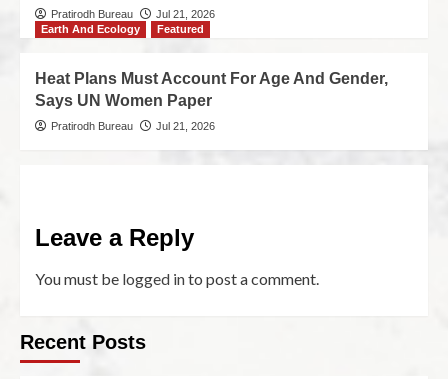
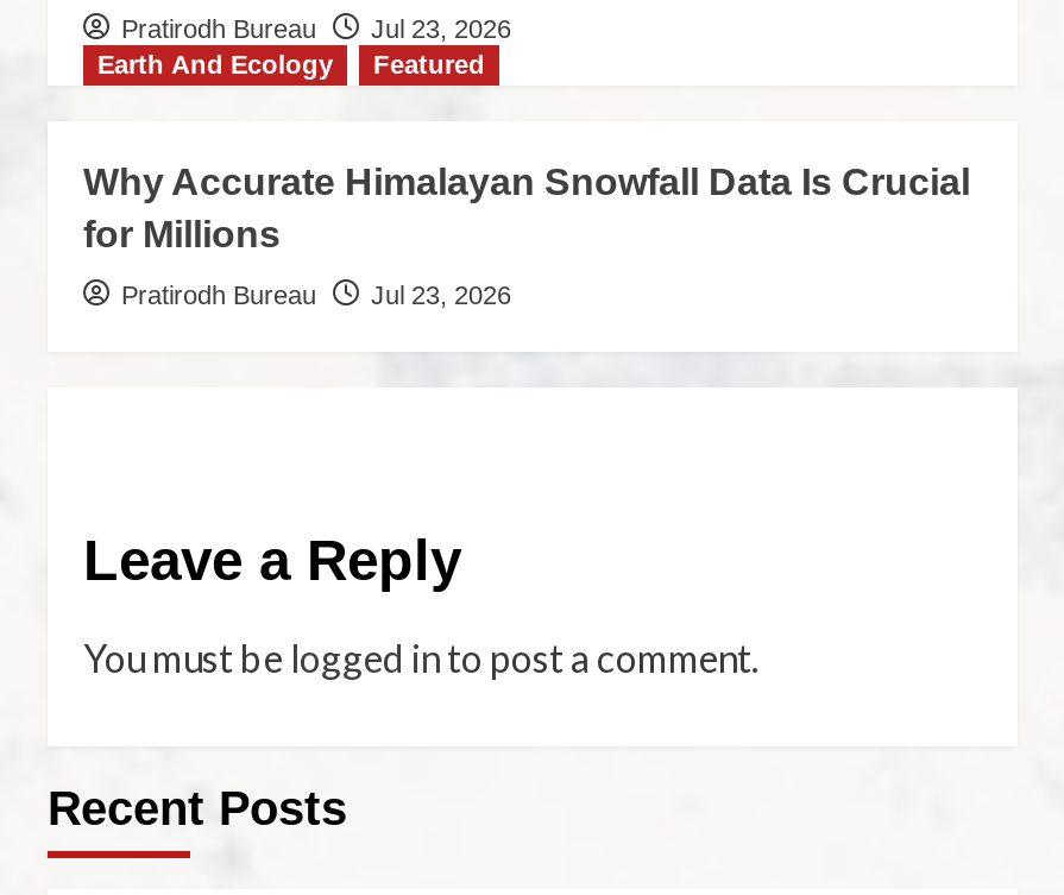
- Pratirodh Bureau Jul 21, 2026
+ Pratirodh Bureau Jul 23, 2026

- Heat Plans Must Account For Age And Gender,
- Says UN Women Paper
+ Why Accurate Himalayan Snowfall Data Is Crucial
+ for Millions

- Pratirodh Bureau Jul 21, 2026
+ Pratirodh Bureau Jul 23, 2026
